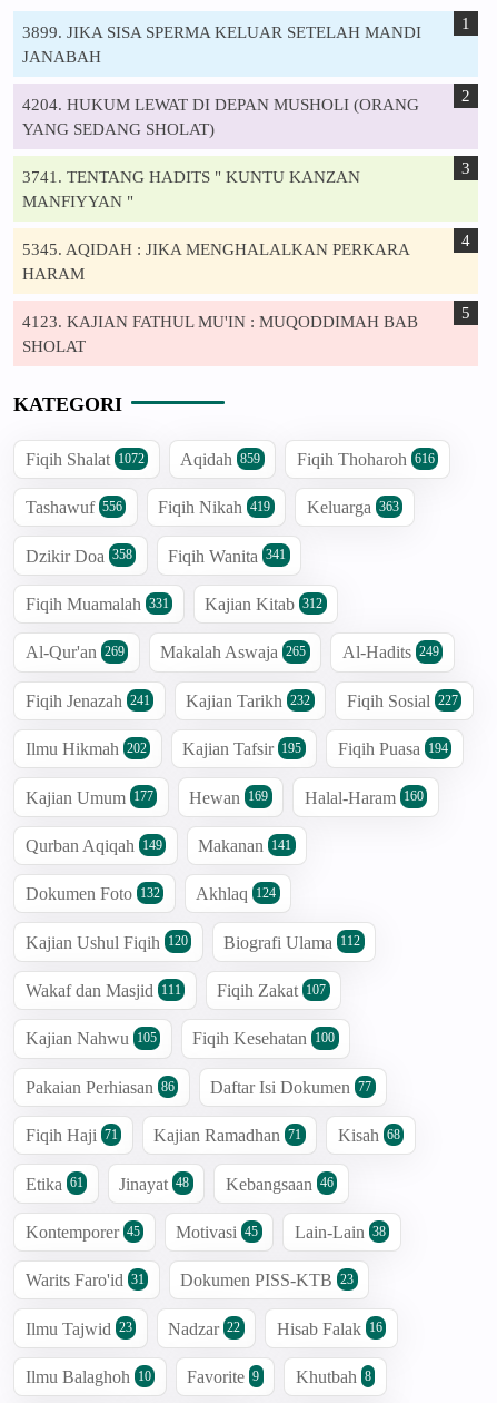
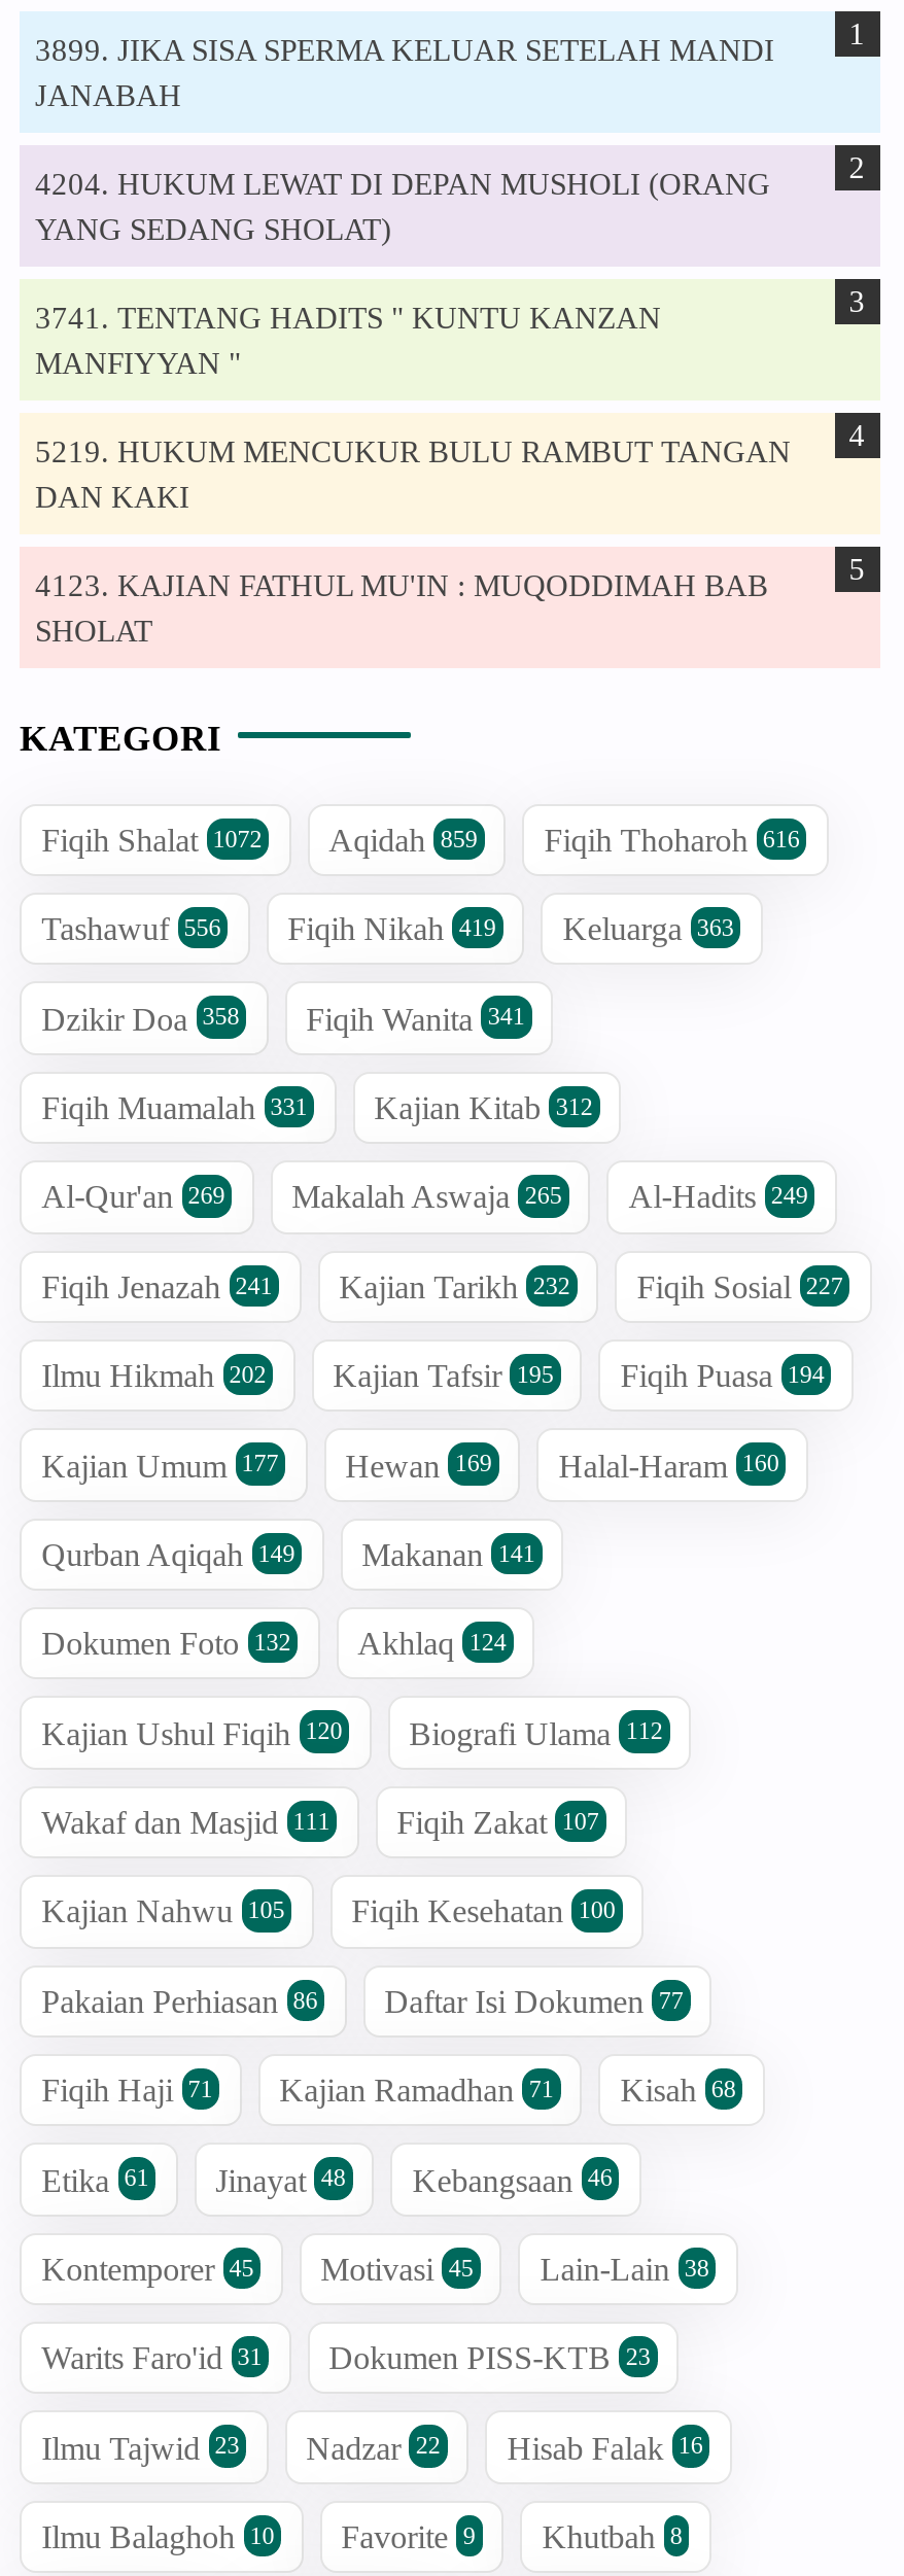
- 5345. AQIDAH : JIKA MENGHALALKAN PERKARA
- HARAM
+ 5219. HUKUM MENCUKUR BULU RAMBUT TANGAN
+ DAN KAKI
